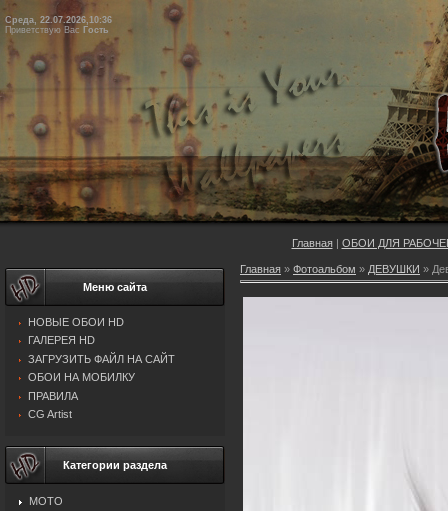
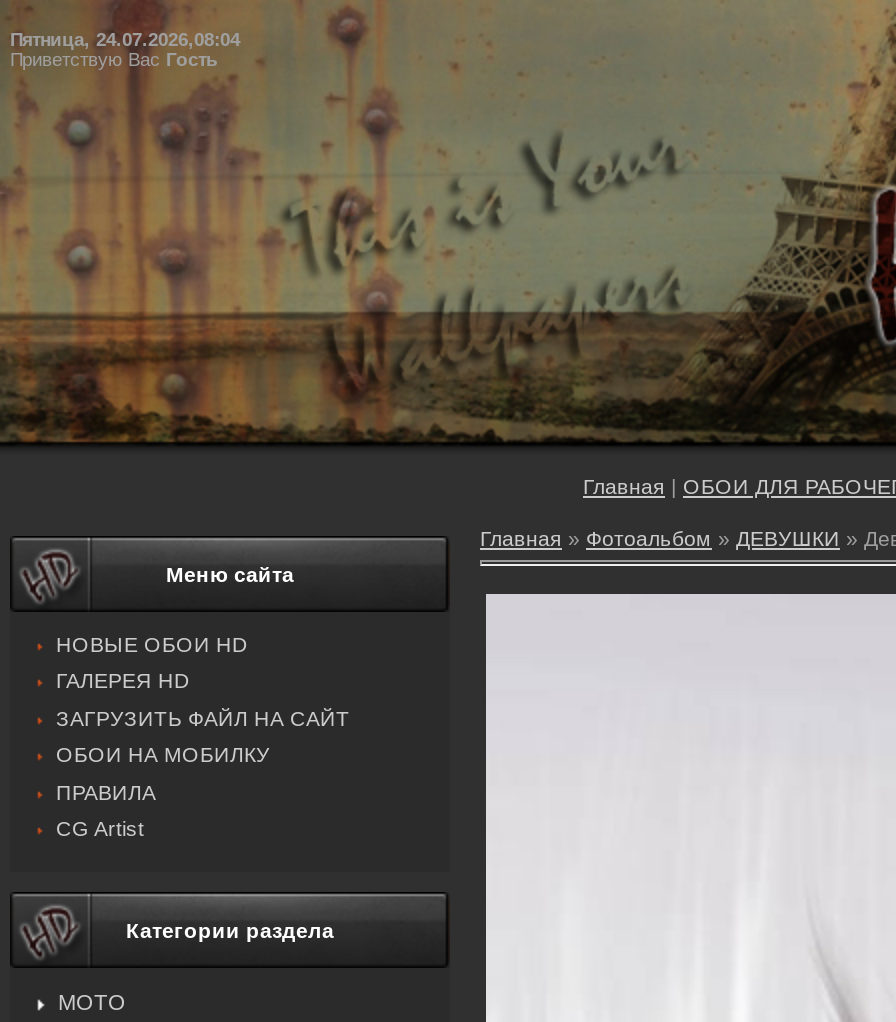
- Среда, 22.07.2026,10:36
+ Пятница, 24.07.2026,08:04
